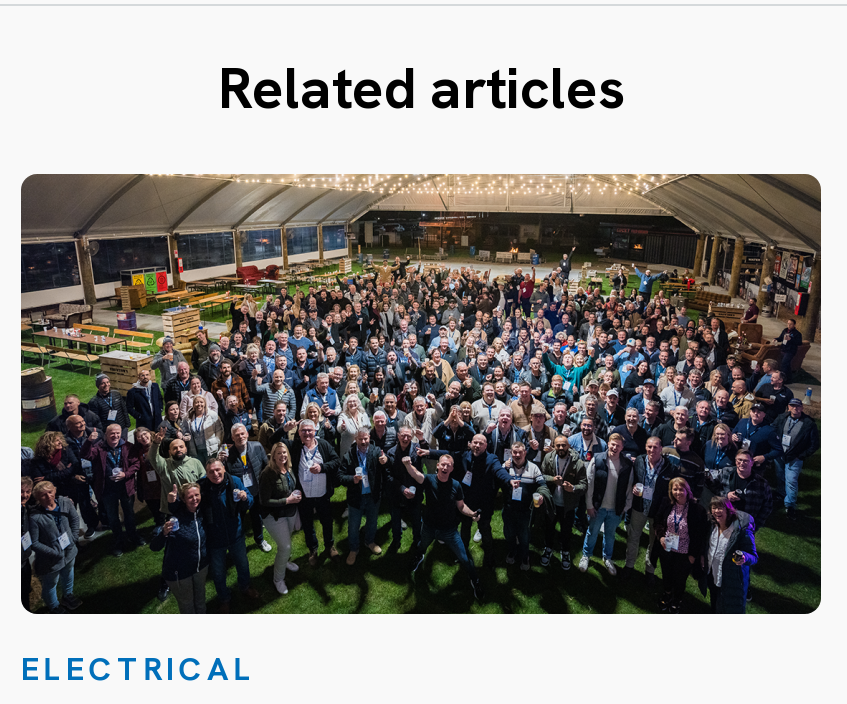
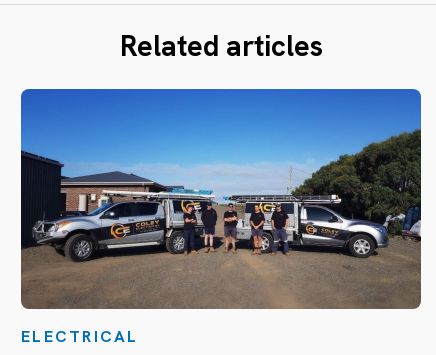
- [image]
+ [image]
